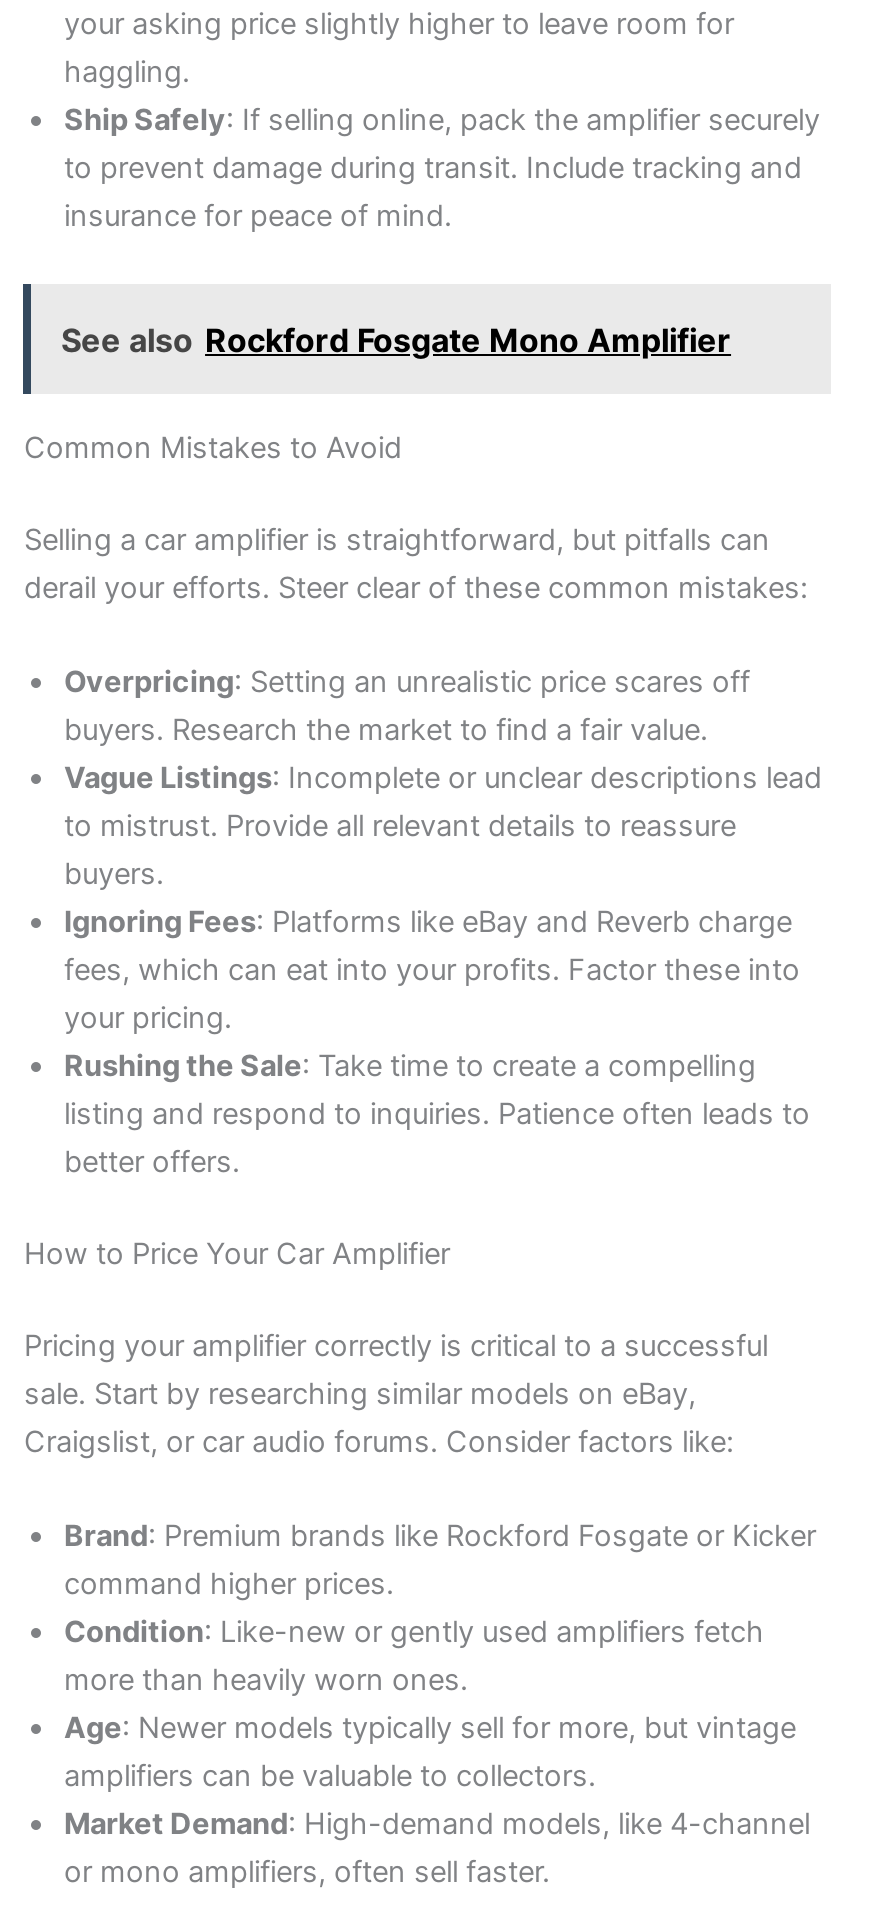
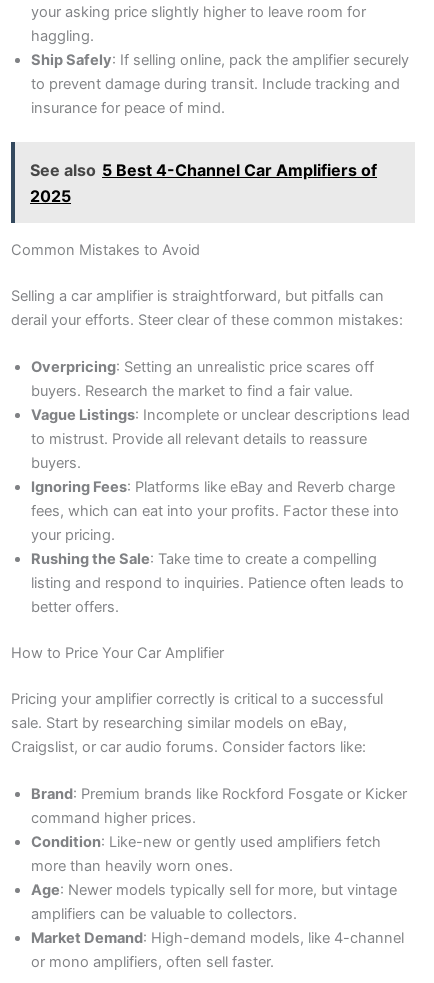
- See also Rockford Fosgate Mono Amplifier
+ See also 5 Best 4-Channel Car Amplifiers of
+ 2025
